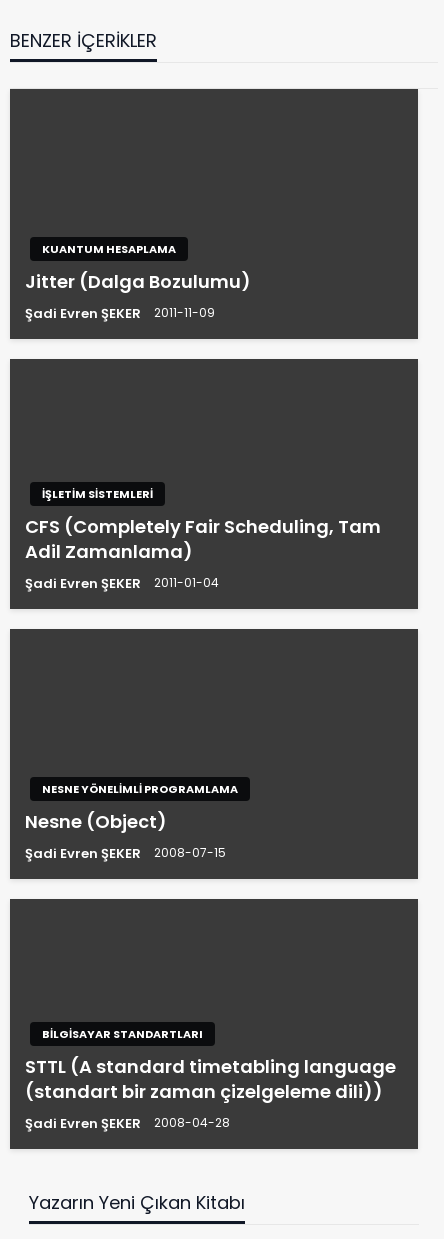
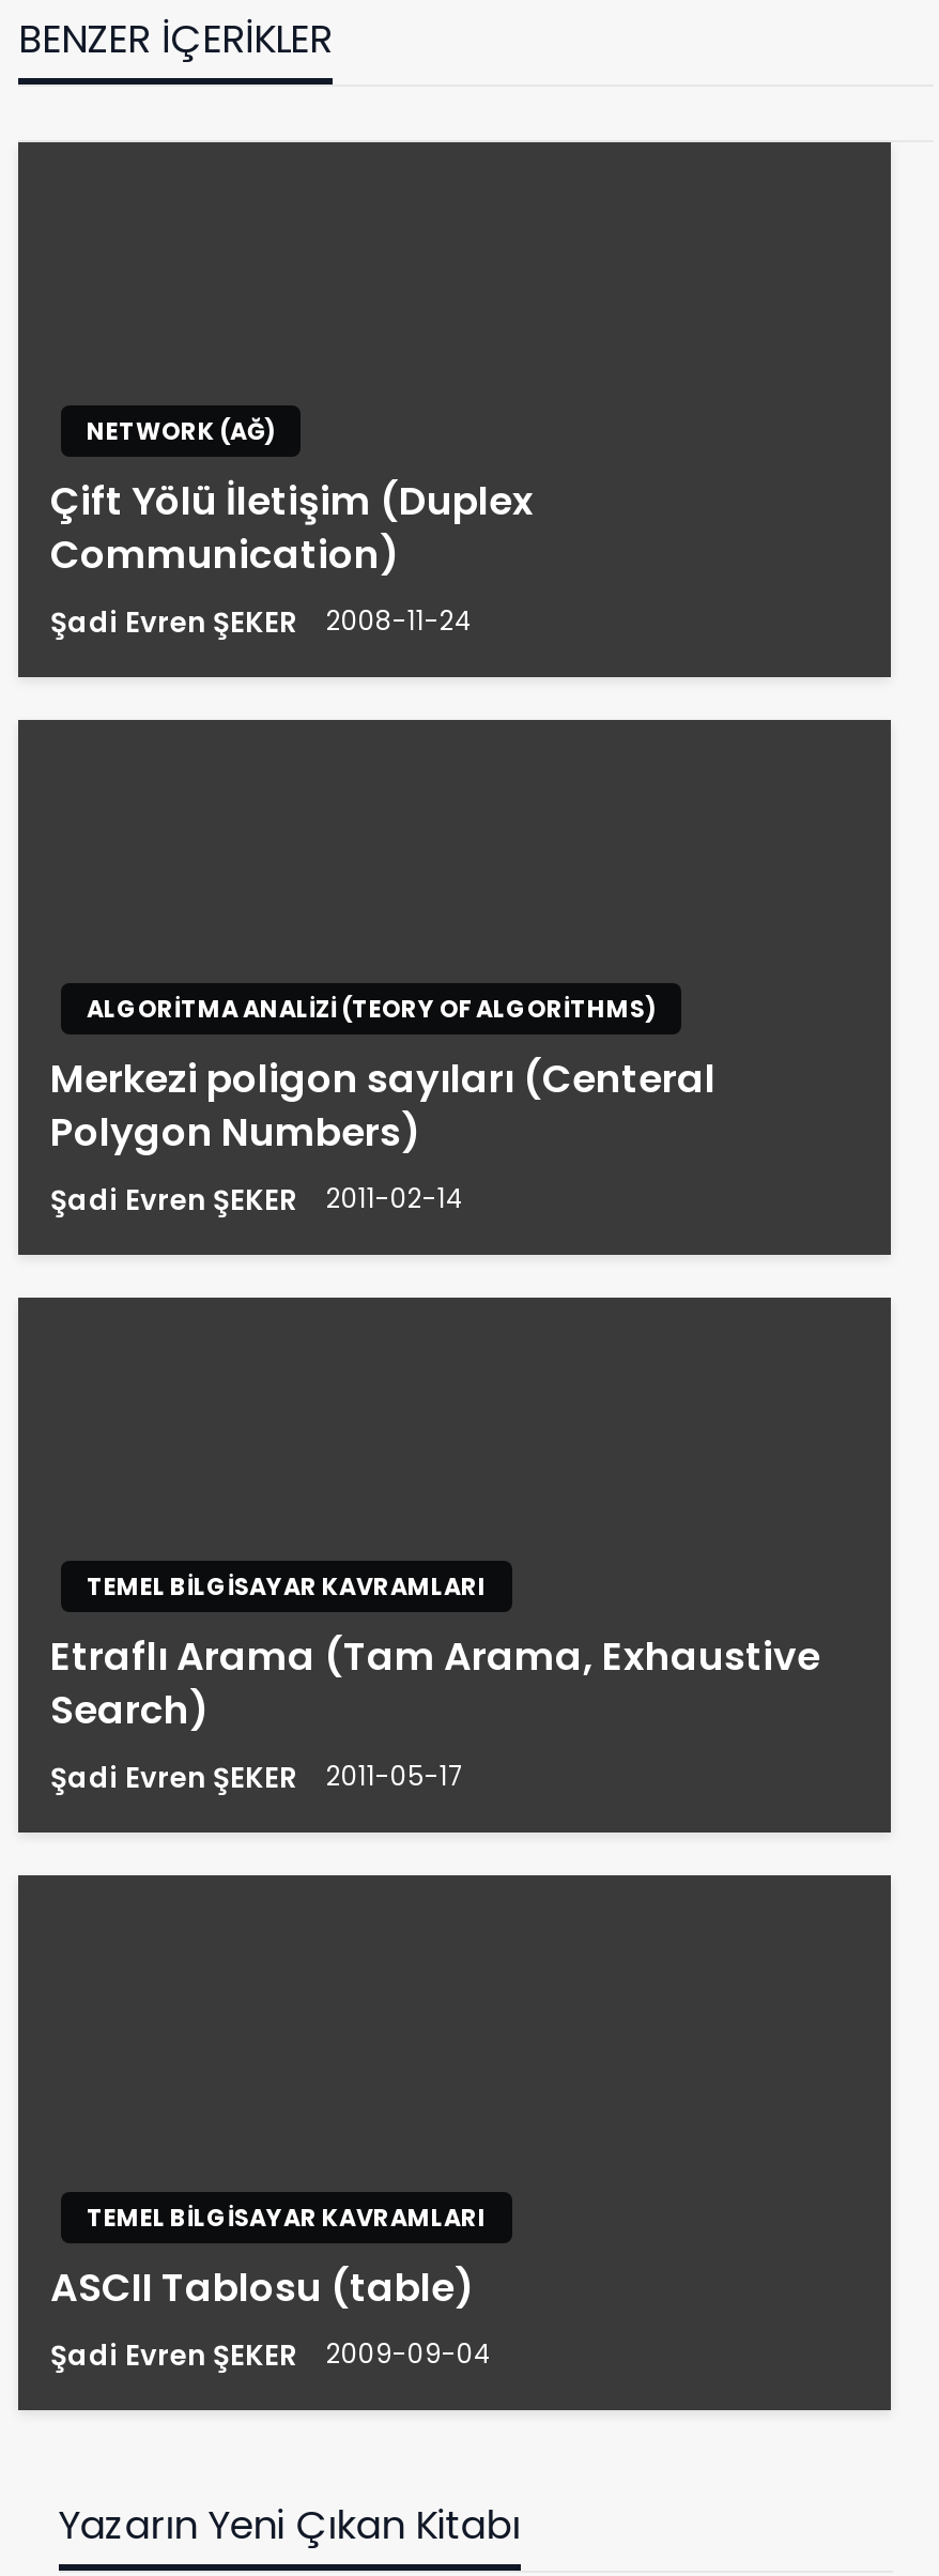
- KUANTUM HESAPLAMA
+ NETWORK (AĞ)

- Jitter (Dalga Bozulumu)
- Şadi Evren ŞEKER 2011-11-09
+ Çift Yölü İletişim (Duplex
+ Communication)
+ Şadi Evren ŞEKER 2008-11-24

- İŞLETIM SISTEMLERI
+ ALGORITMA ANALIZI (TEORY OF ALGORITHMS)

- CFS (Completely Fair Scheduling, Tam
- Adil Zamanlama)
- Şadi Evren ŞEKER 2011-01-04
+ Merkezi poligon sayıları (Centeral
+ Polygon Numbers)
+ Şadi Evren ŞEKER 2011-02-14

- NESNE YÖNELIMLI PROGRAMLAMA
+ TEMEL BILGISAYAR KAVRAMLARI

- Nesne (Object)
- Şadi Evren ŞEKER 2008-07-15
+ Etraflı Arama (Tam Arama, Exhaustive
+ Search)
+ Şadi Evren ŞEKER 2011-05-17

- BILGISAYAR STANDARTLARI
+ TEMEL BILGISAYAR KAVRAMLARI

- STTL (A standard timetabling language
- (standart bir zaman çizelgeleme dili))
- Şadi Evren ŞEKER 2008-04-28
+ ASCII Tablosu (table)
+ Şadi Evren ŞEKER 2009-09-04
